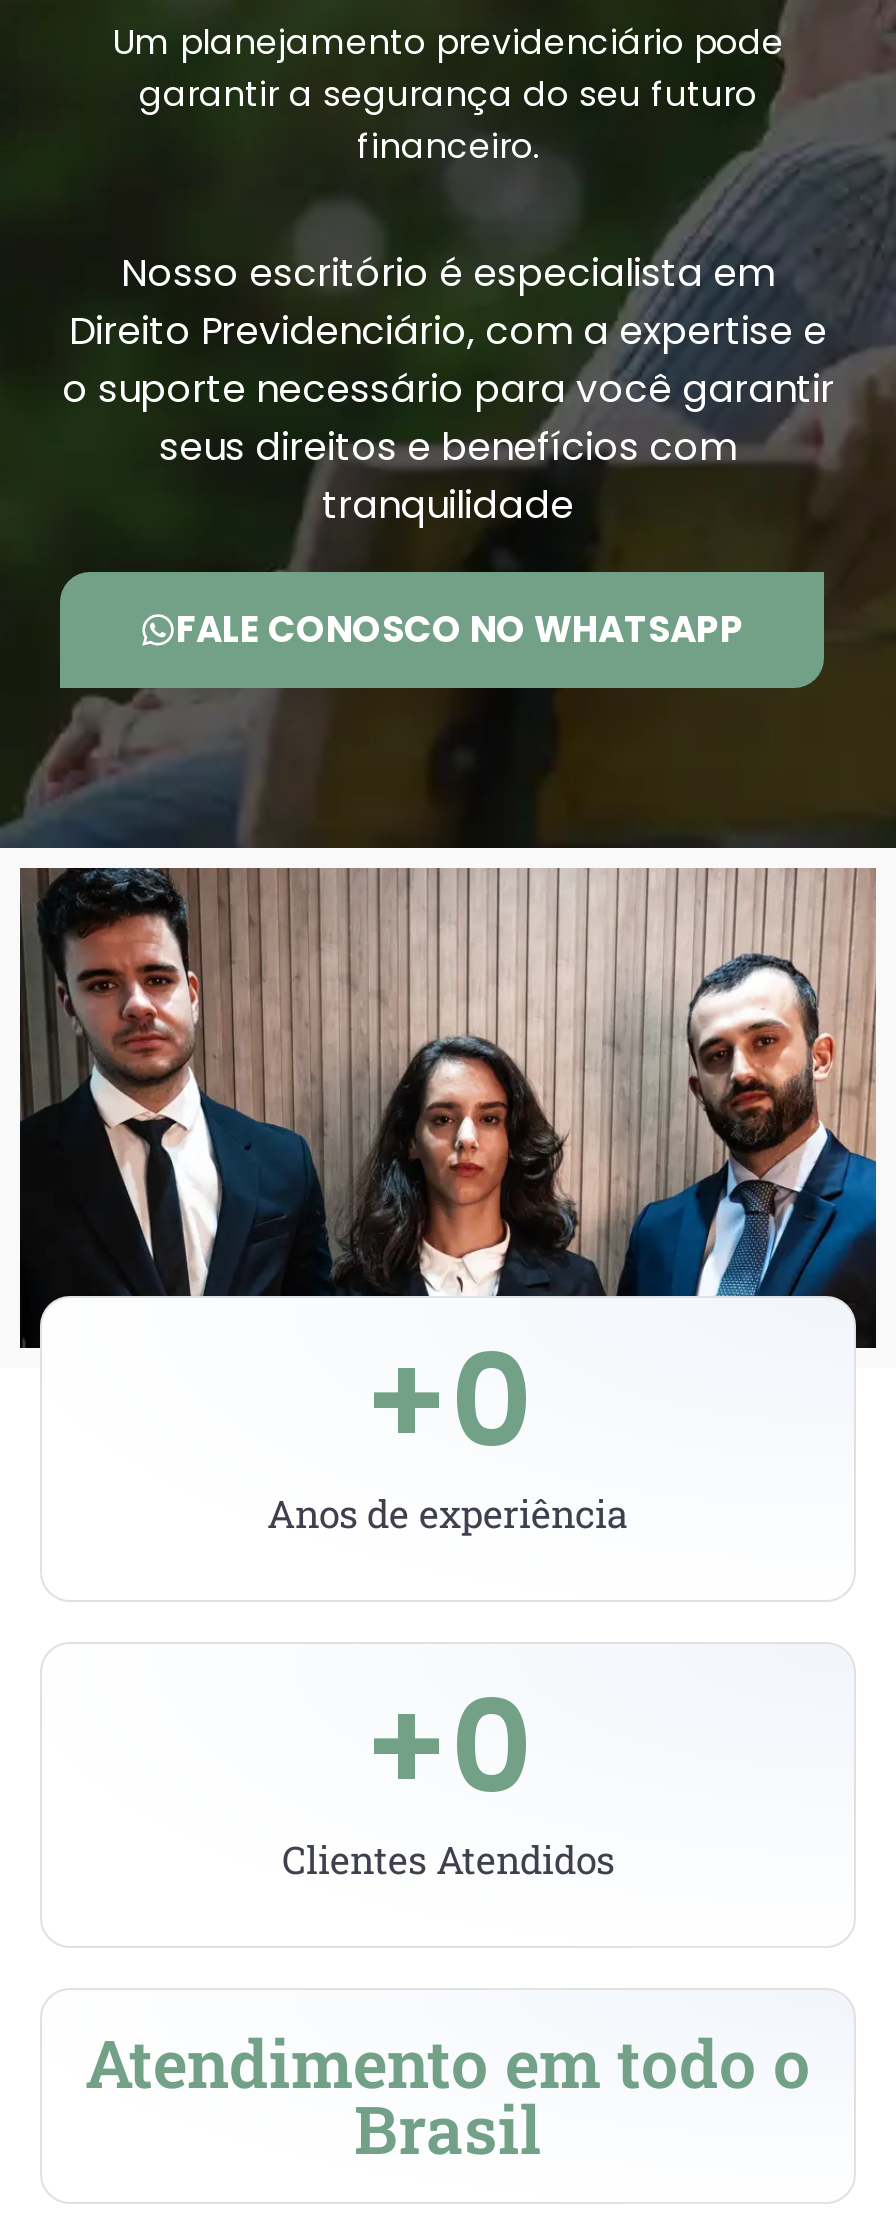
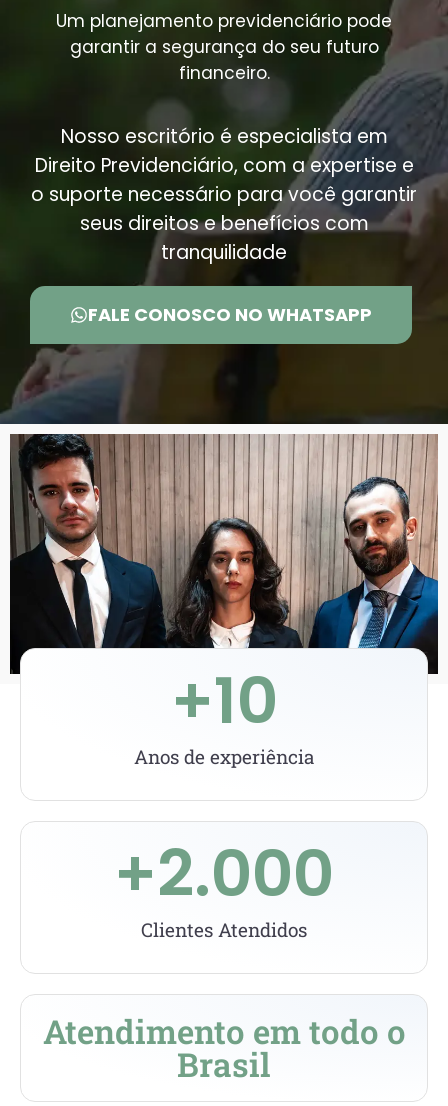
- +0
+ +10

- +0
+ +2.000
